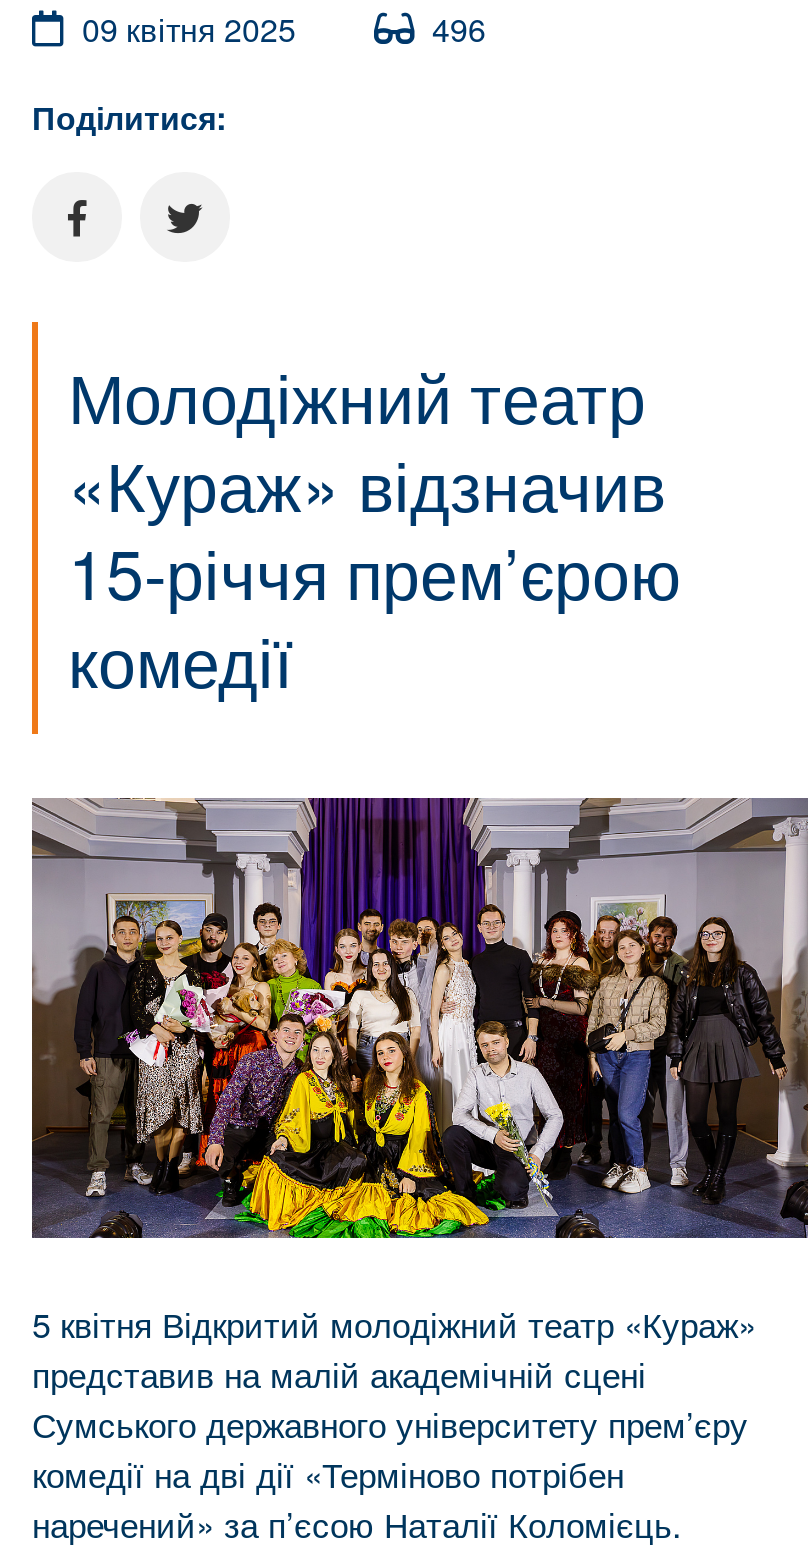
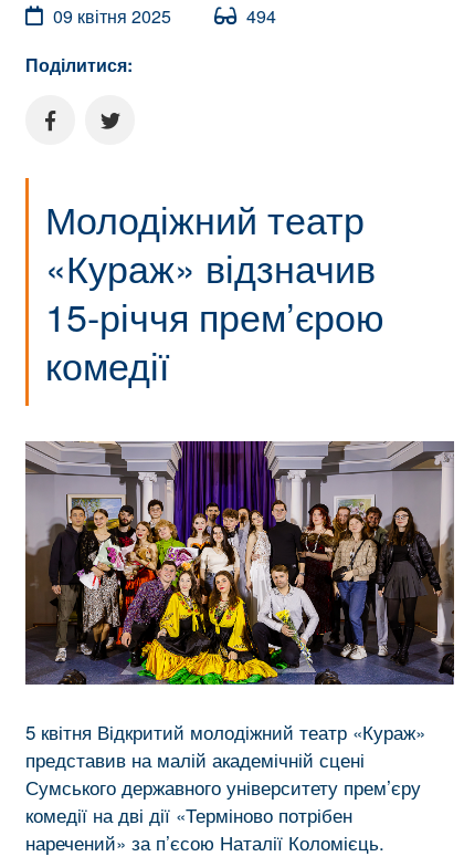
- 496
+ 494
